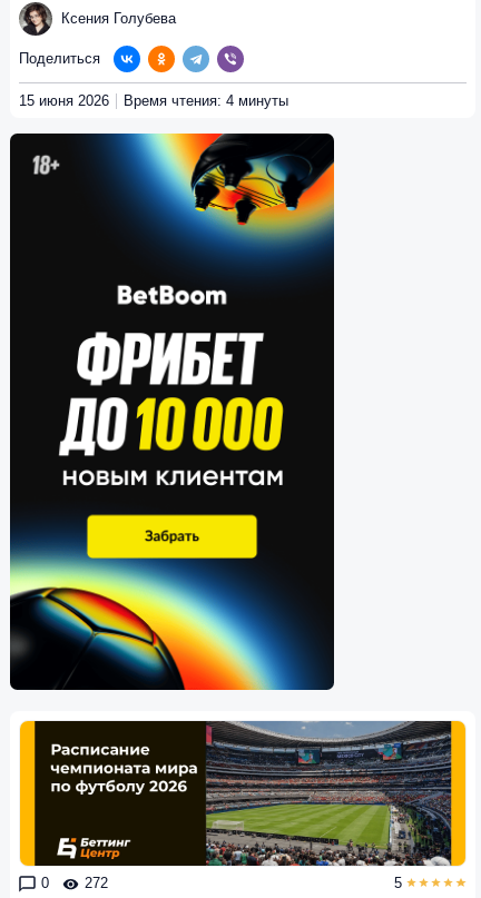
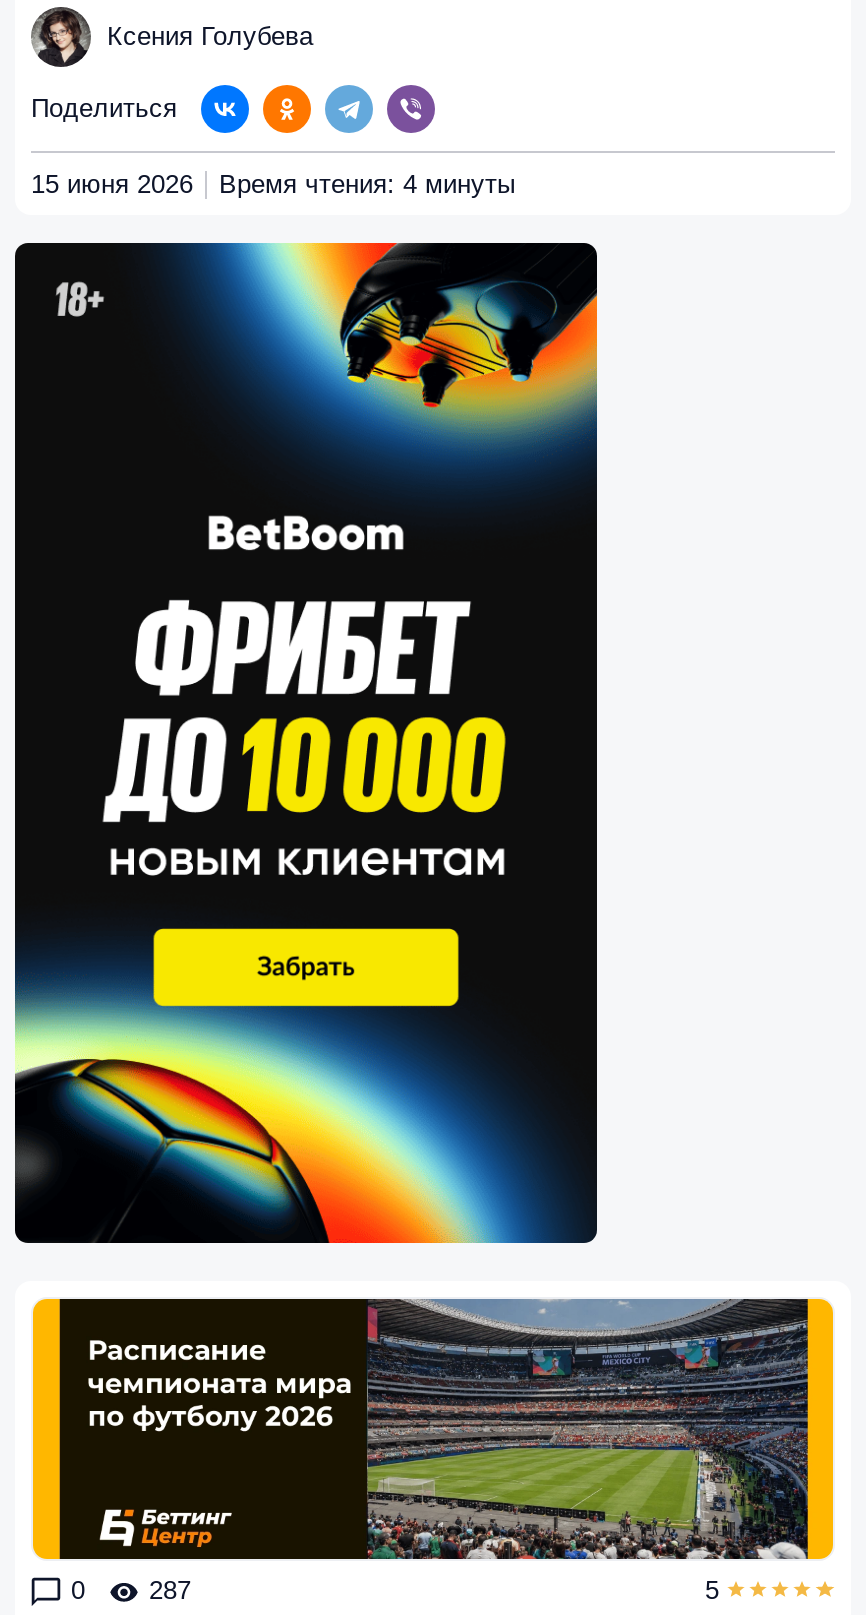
- 272
+ 287
